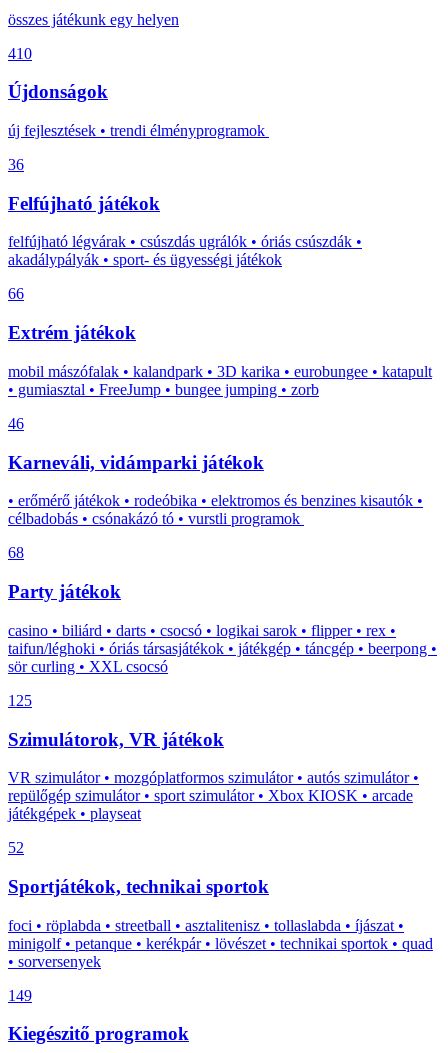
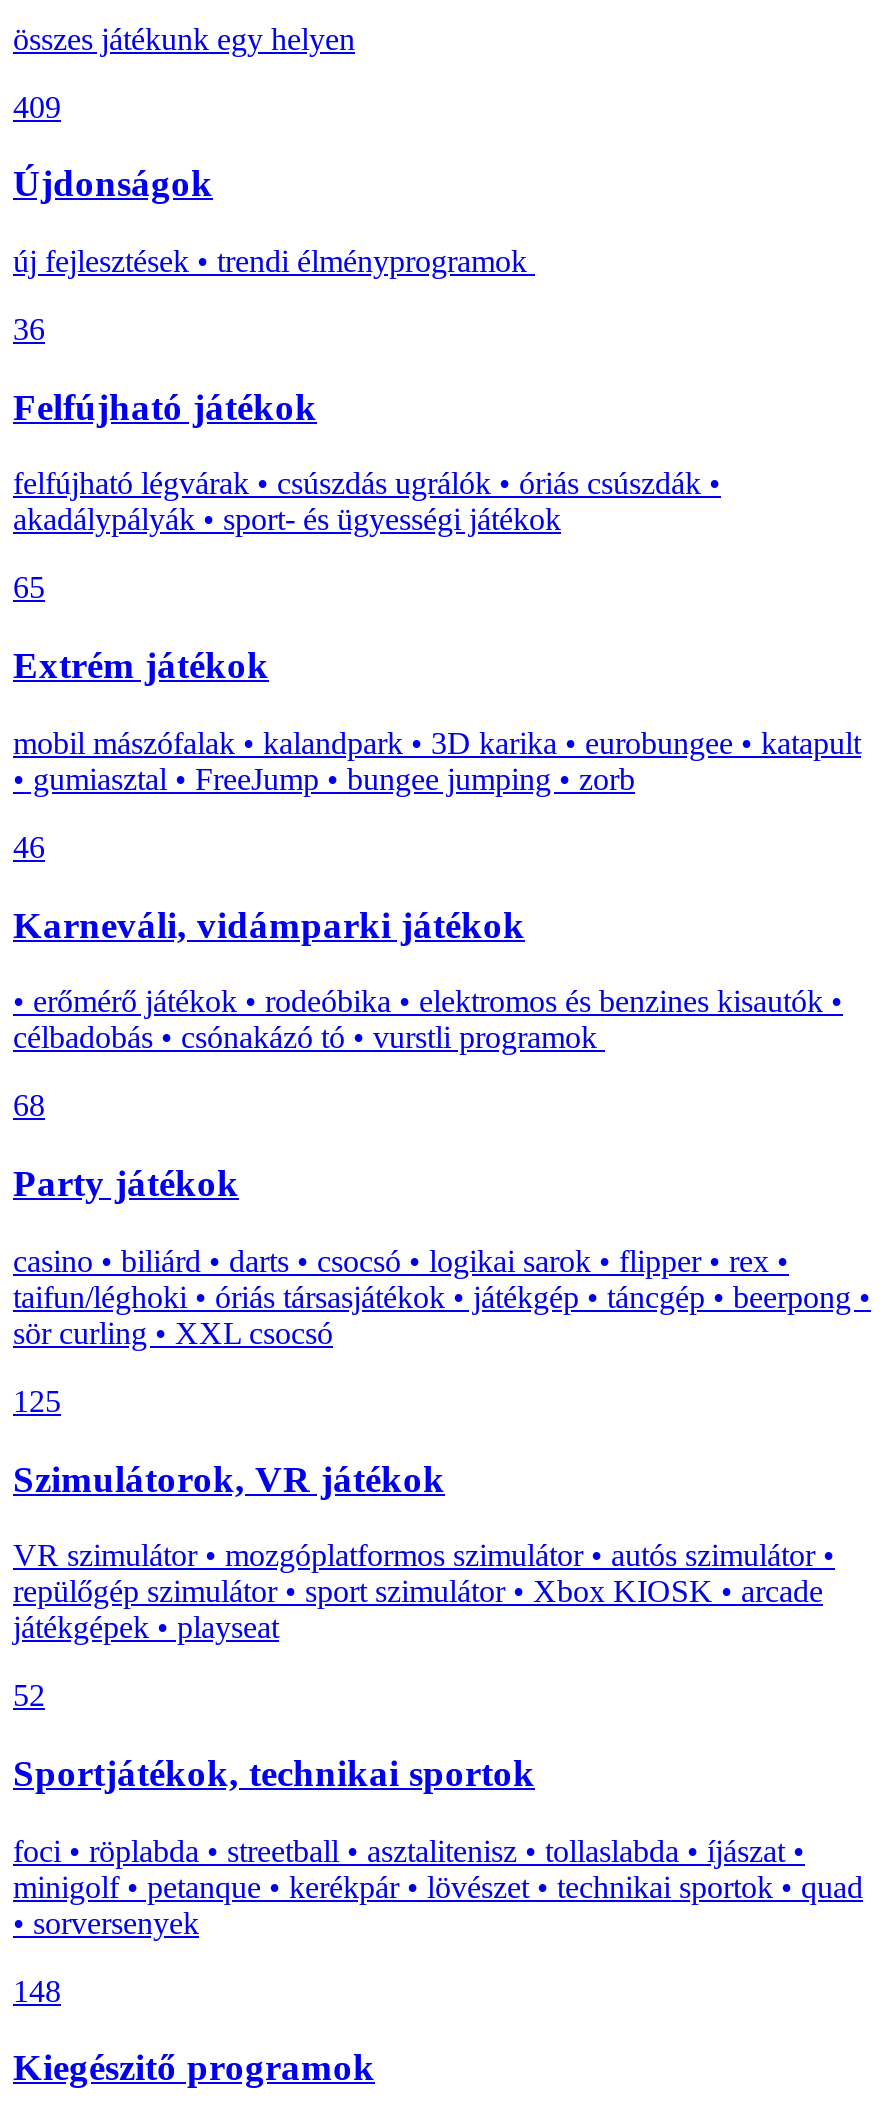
- 410
+ 409

- 66
+ 65

- 149
+ 148
